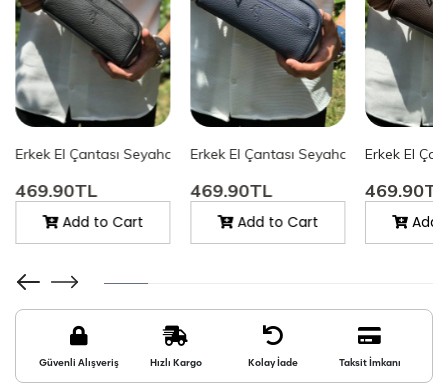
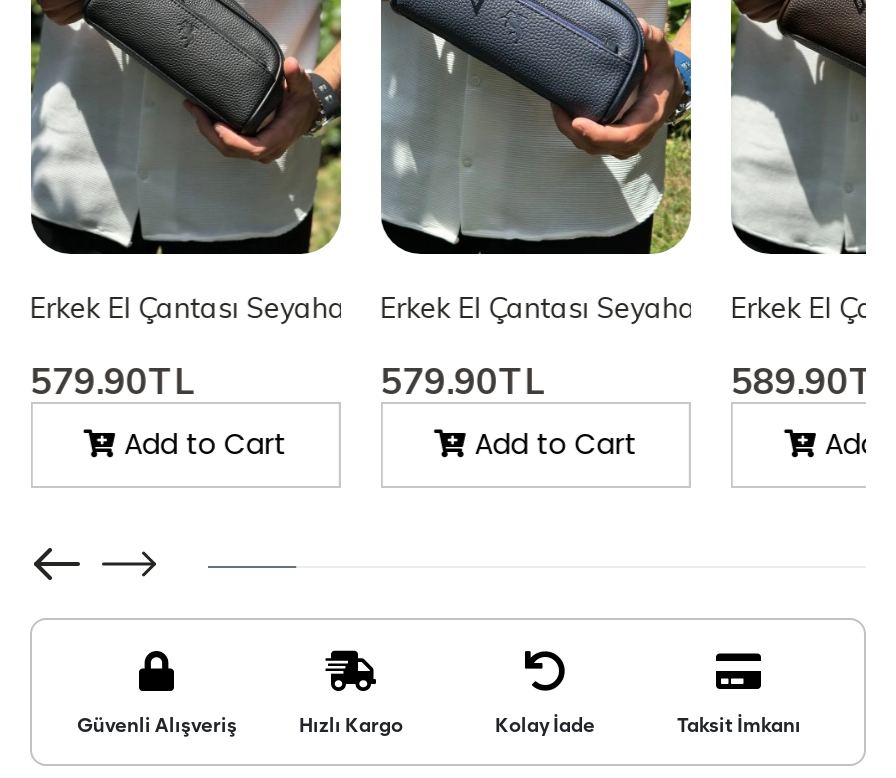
- 469.90TL
+ 579.90TL

- 469.90TL
+ 579.90TL

- 469.90TL
+ 589.90TL
